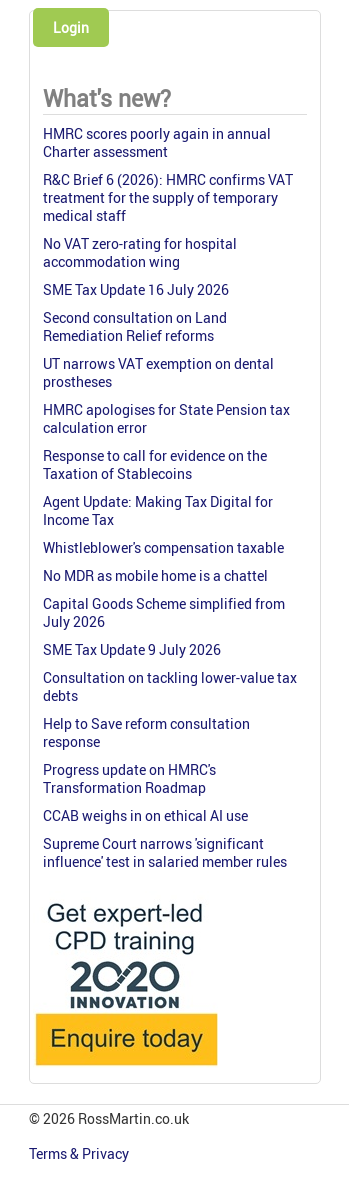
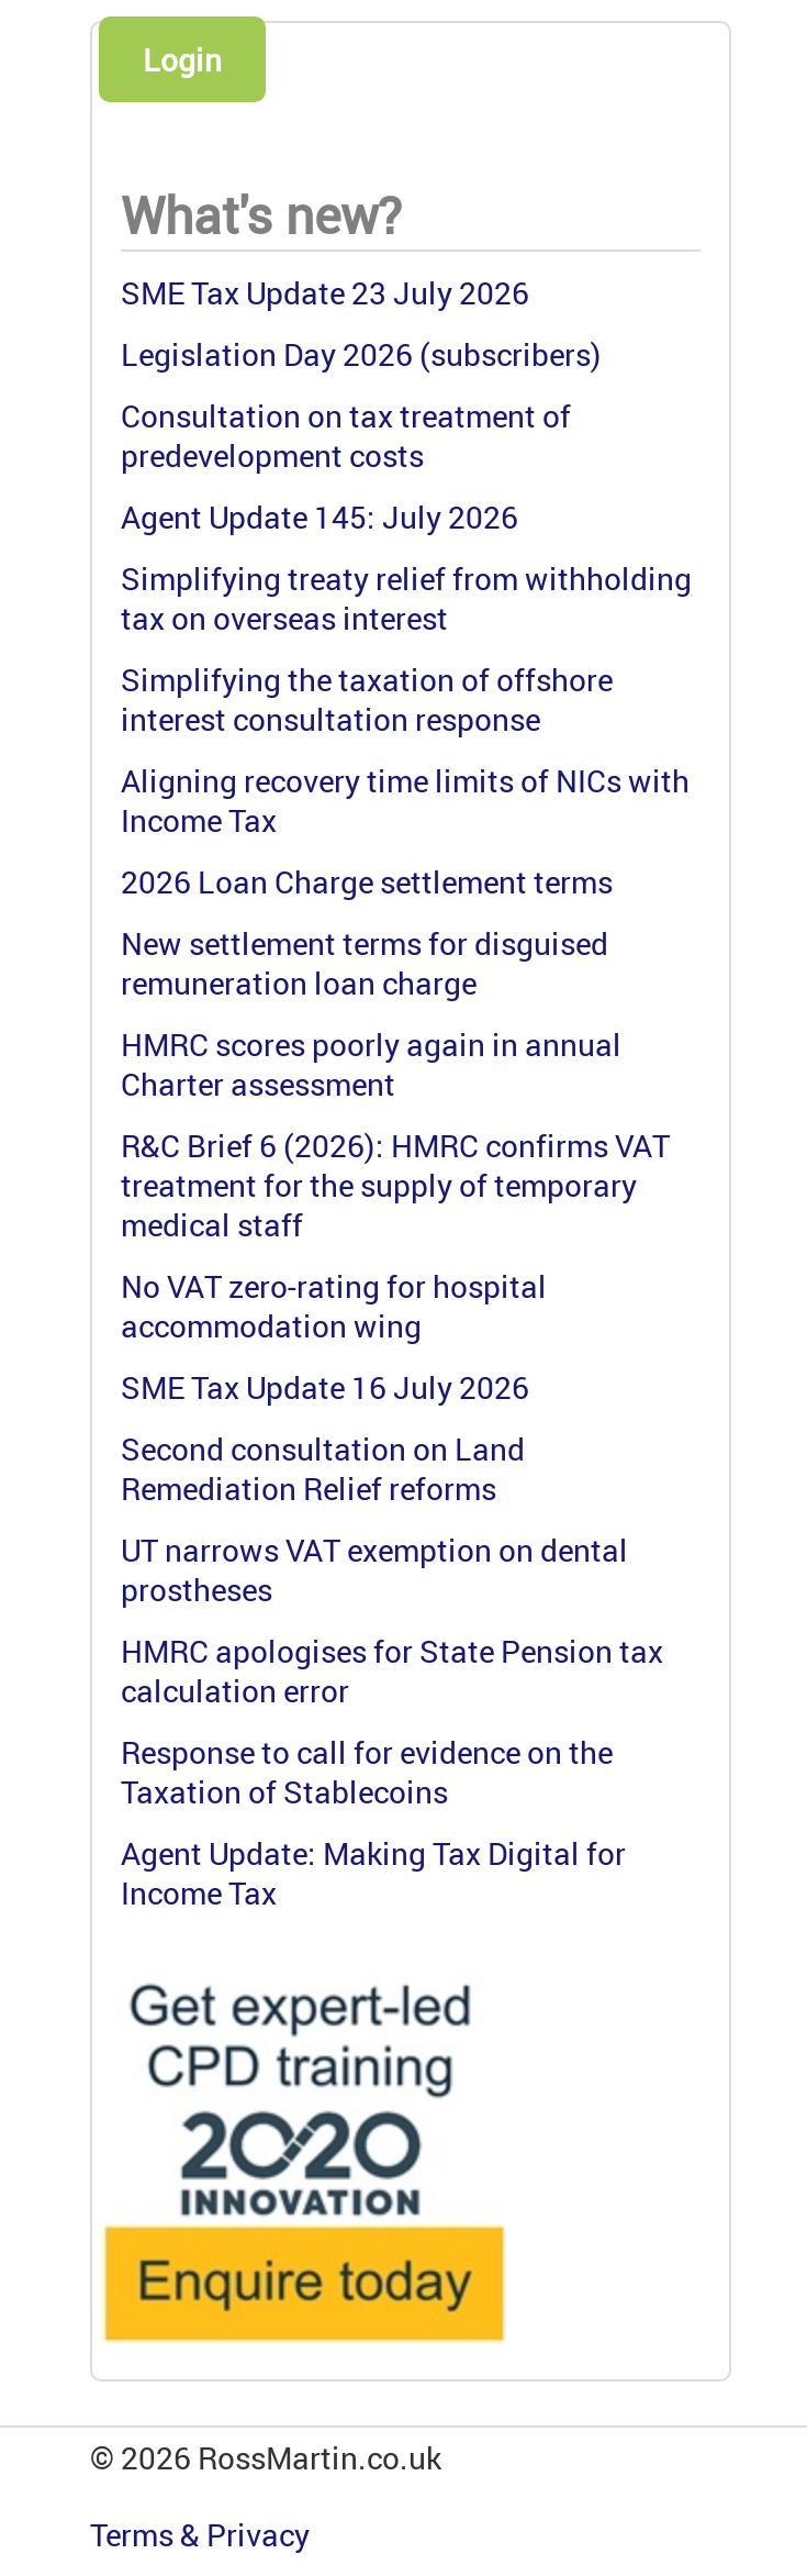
+ SME Tax Update 23 July 2026
+ Legislation Day 2026 (subscribers)
+ Consultation on tax treatment of
+ predevelopment costs
+ Agent Update 145: July 2026
+ Simplifying treaty relief from withholding
+ tax on overseas interest
+ Simplifying the taxation of offshore
+ interest consultation response
+ Aligning recovery time limits of NICs with
+ Income Tax
+ 2026 Loan Charge settlement terms
+ New settlement terms for disguised
+ remuneration loan charge

moved down: HMRC scores poorly again in annual | Charter assessment | R&C Brief 6 (2026): HMRC confirms VAT | ... | Agent Update: Making Tax Digital for | Income Tax

- Whistleblower's compensation taxable
- No MDR as mobile home is a chattel
- Capital Goods Scheme simplified from
- July 2026
- SME Tax Update 9 July 2026
- Consultation on tackling lower-value tax
- debts
- Help to Save reform consultation
- response
- Progress update on HMRC's
- Transformation Roadmap
- CCAB weighs in on ethical AI use
- Supreme Court narrows 'significant
- influence' test in salaried member rules
